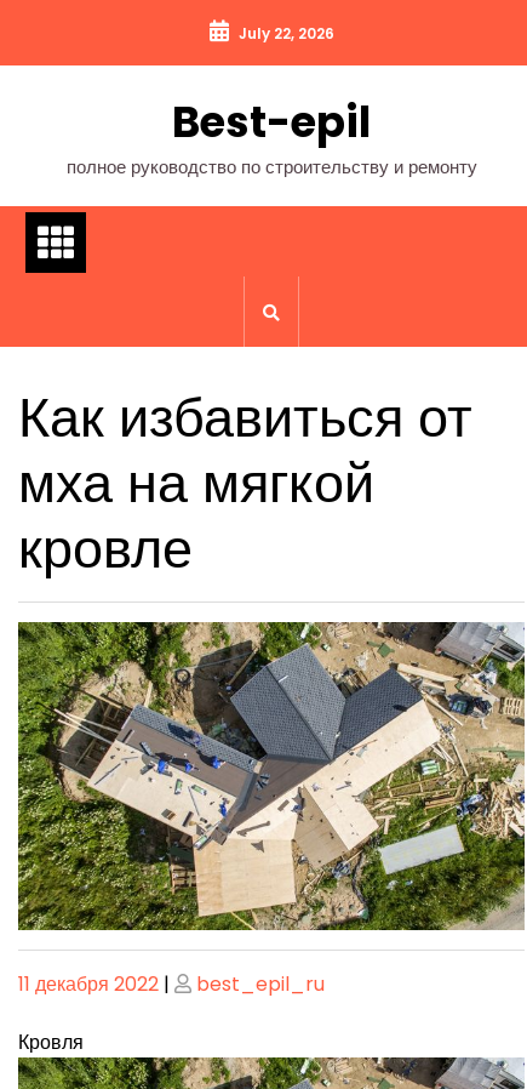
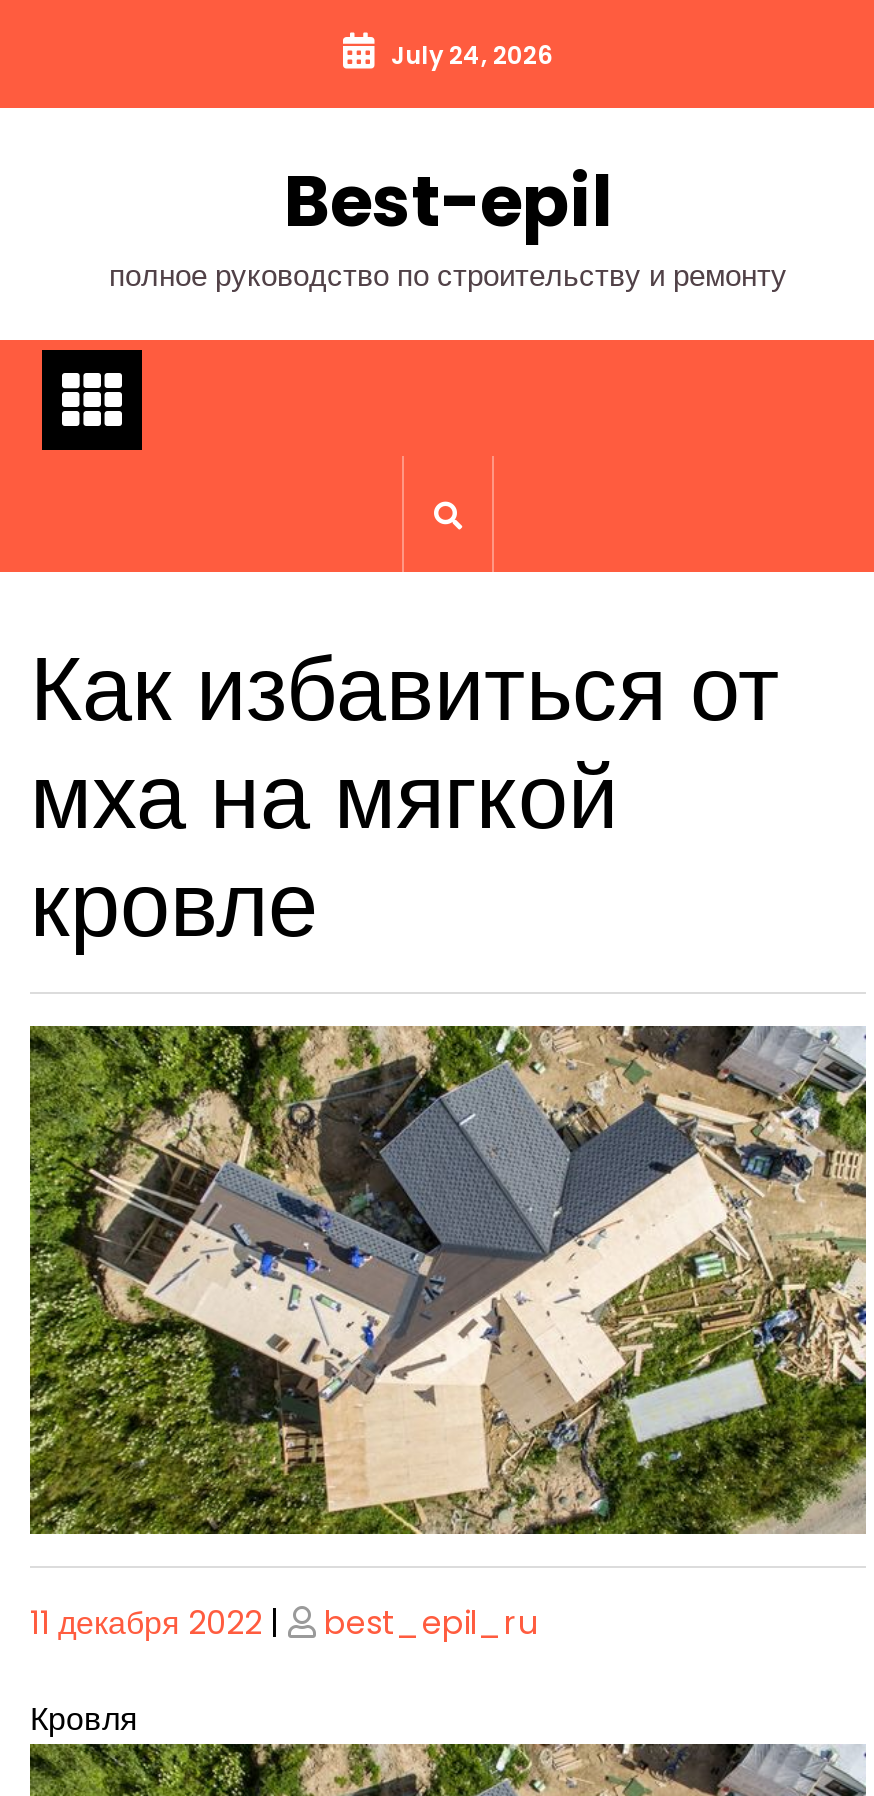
- July 22, 2026
+ July 24, 2026
